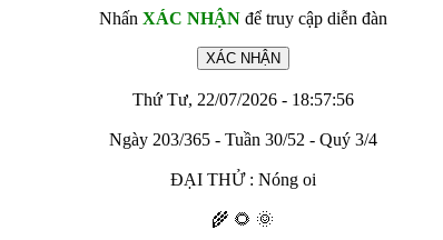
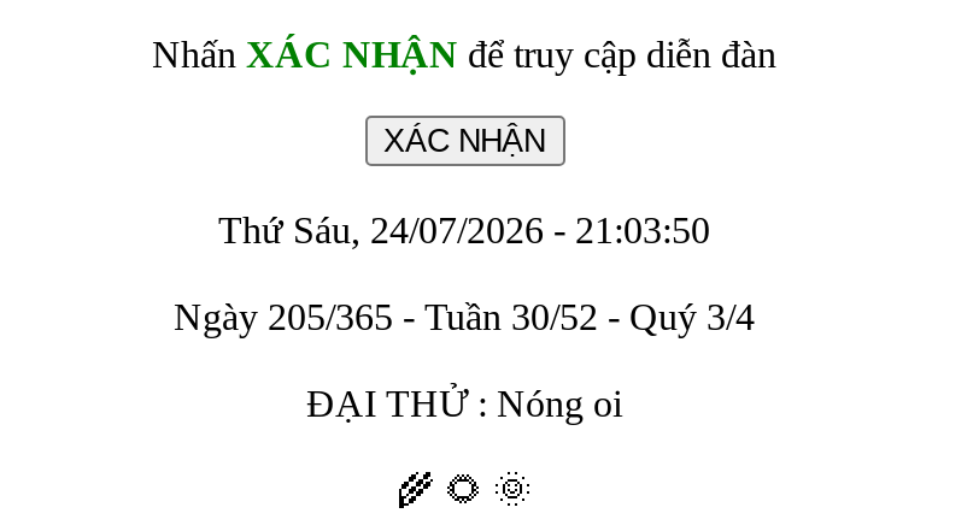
- Thứ Tư, 22/07/2026 - 18:57:56
+ Thứ Sáu, 24/07/2026 - 21:03:50

- Ngày 203/365 - Tuần 30/52 - Quý 3/4
+ Ngày 205/365 - Tuần 30/52 - Quý 3/4
